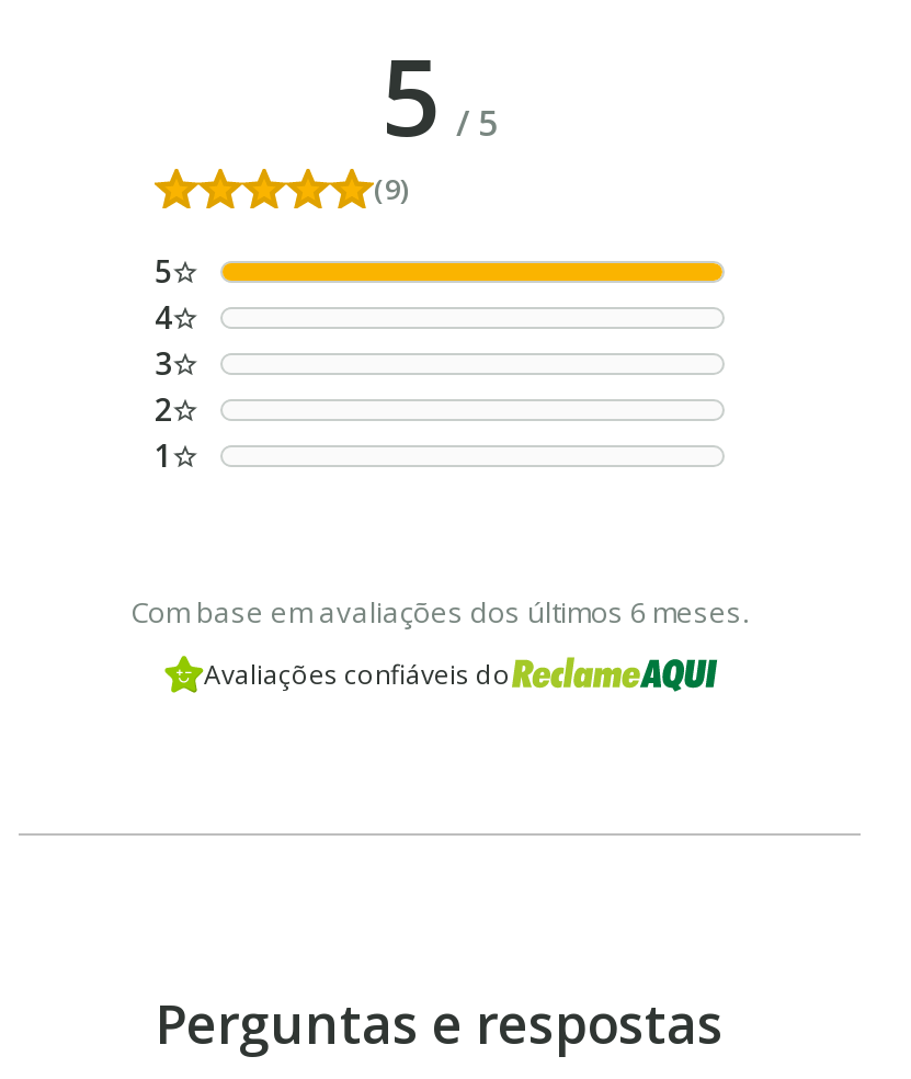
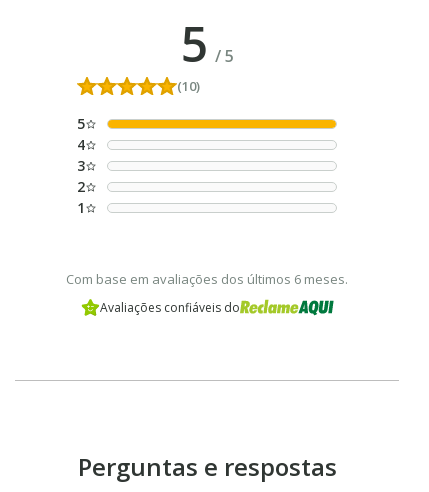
- (9)
+ (10)
